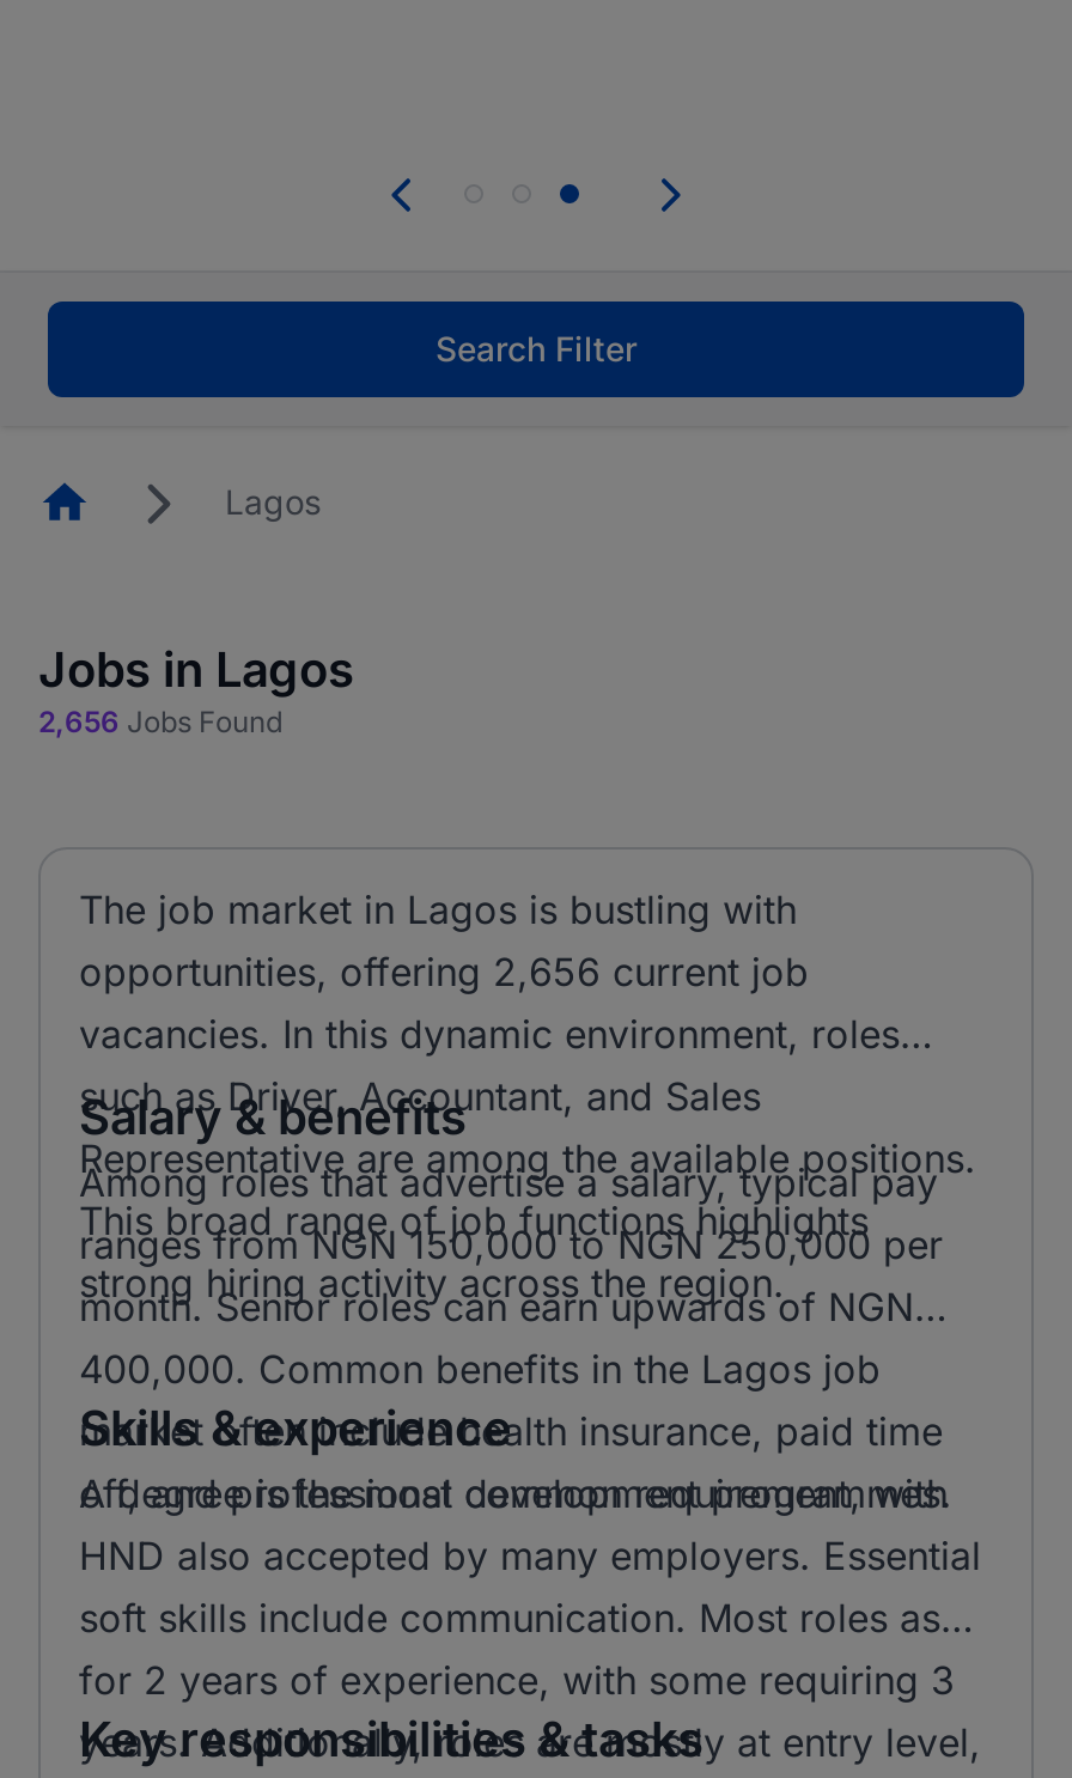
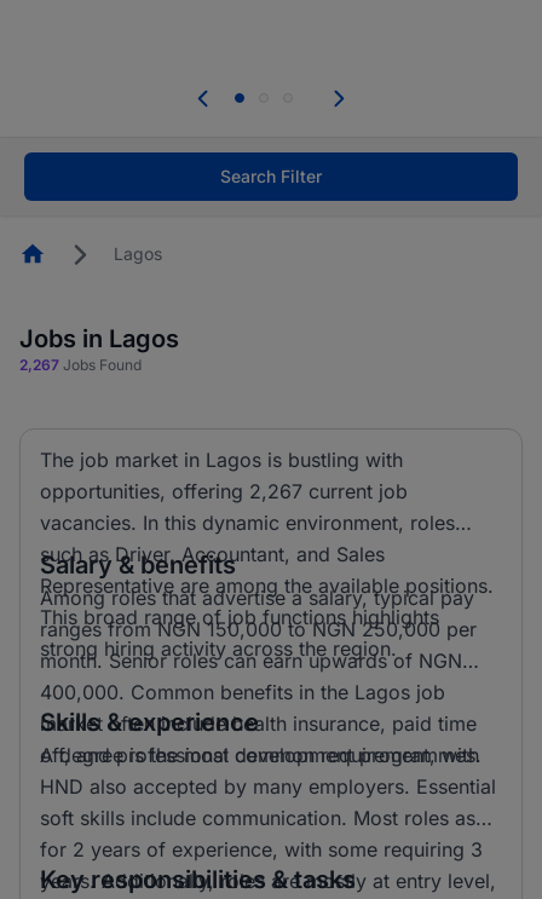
- 2,656 Jobs Found
+ 2,267 Jobs Found

- opportunities, offering 2,656 current job
+ opportunities, offering 2,267 current job
